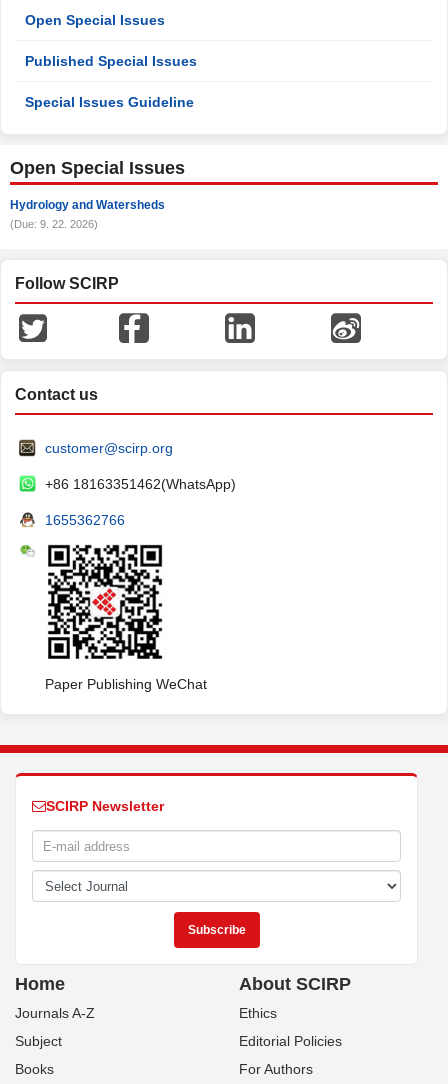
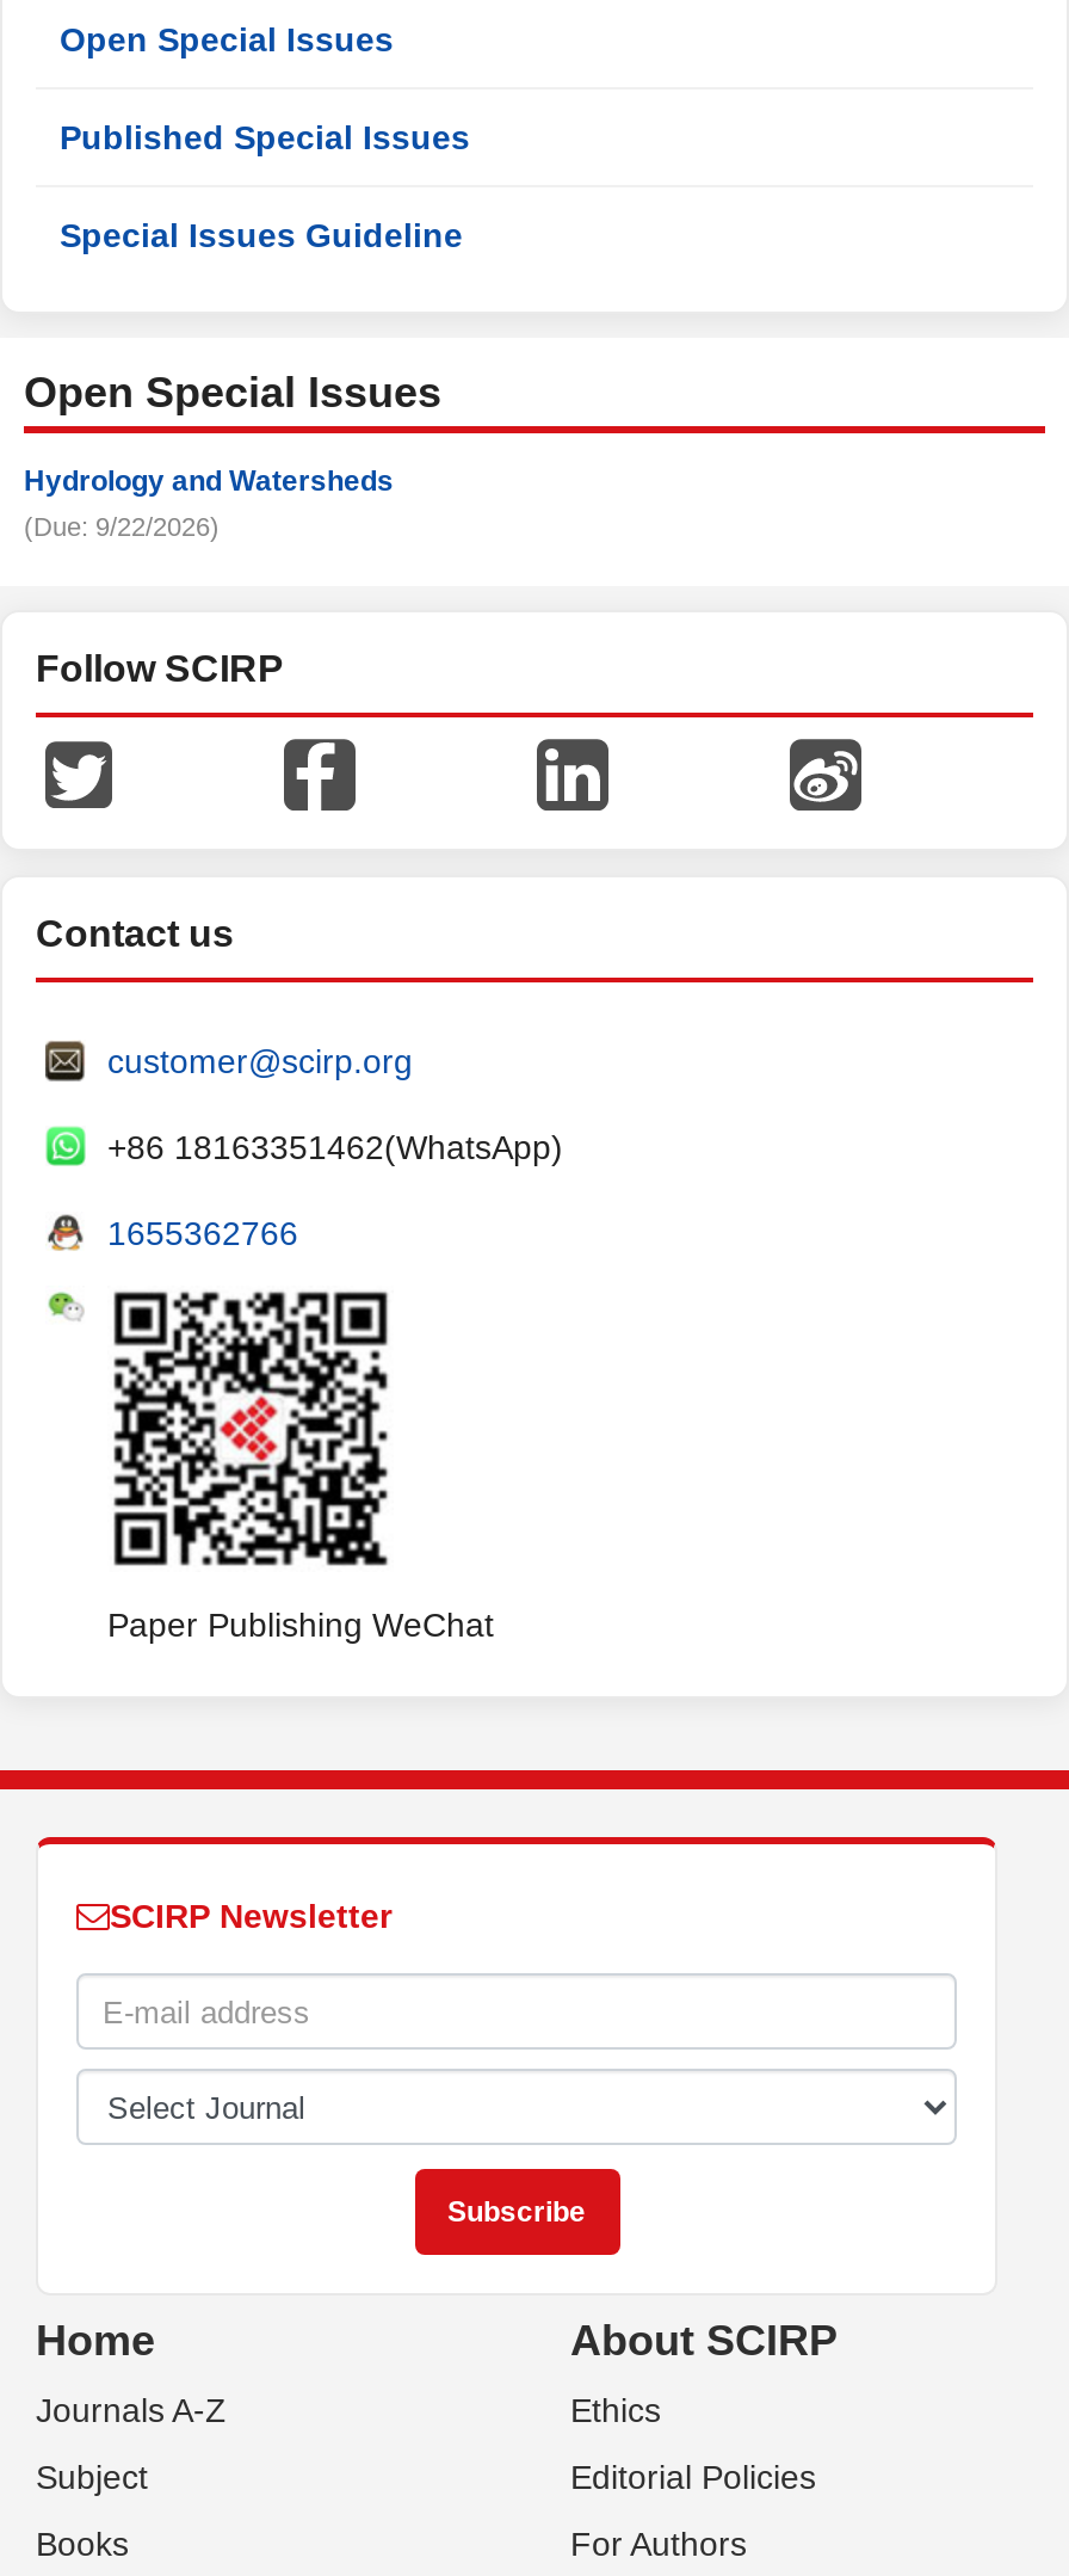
- (Due: 9. 22. 2026)
+ (Due: 9/22/2026)
